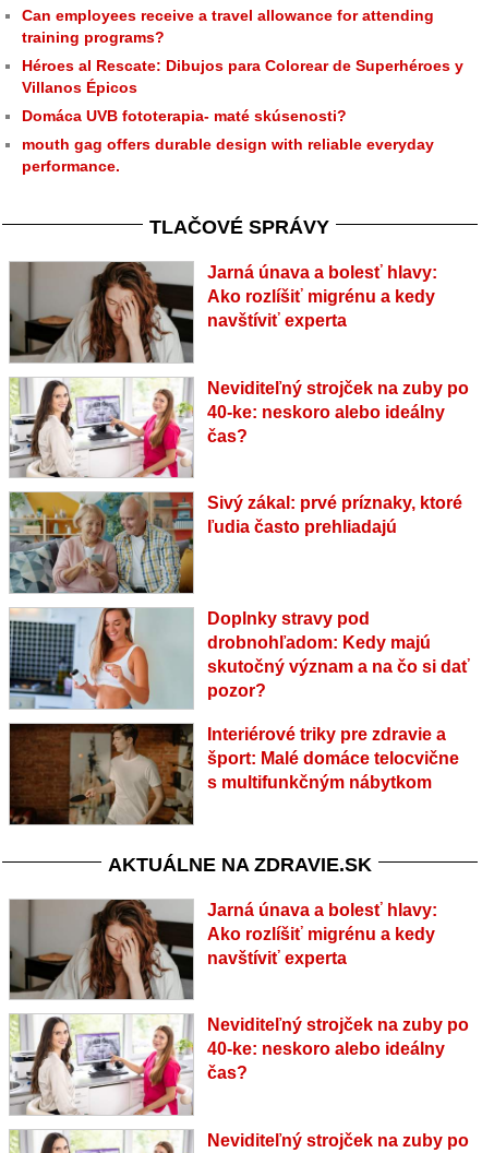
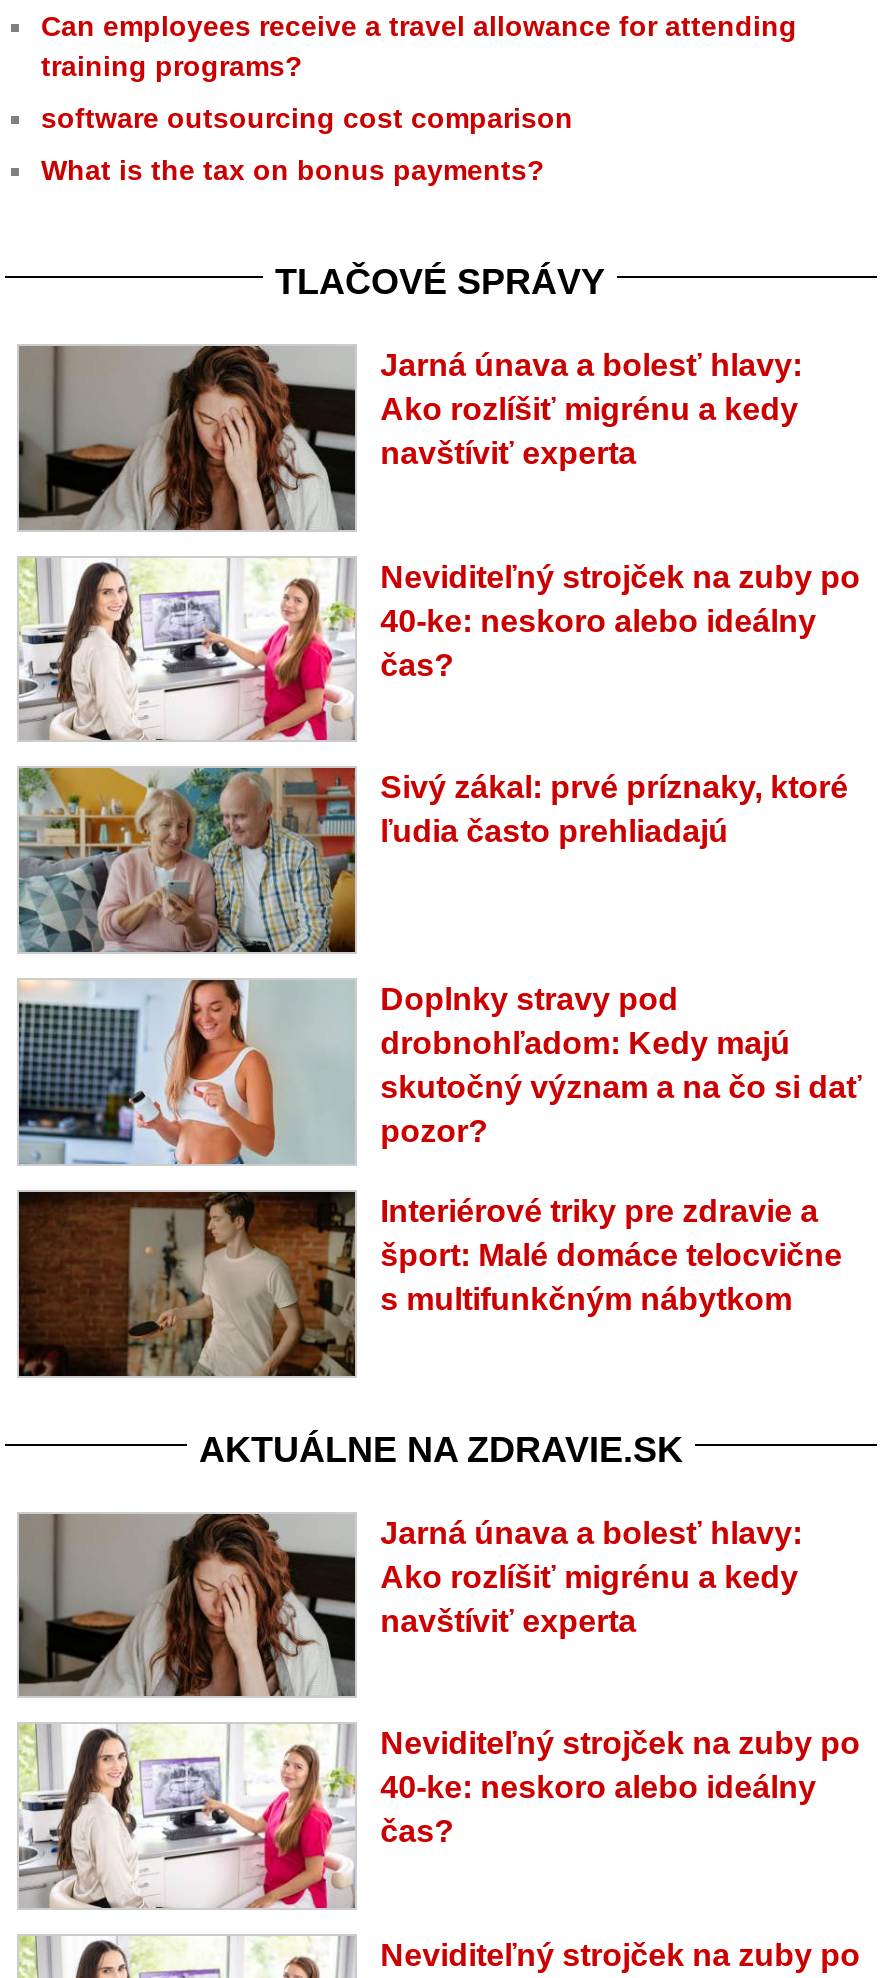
- Héroes al Rescate: Dibujos para Colorear de Superhéroes y
- Villanos Épicos
- Domáca UVB fototerapia- maté skúsenosti?
- mouth gag offers durable design with reliable everyday
- performance.
+ software outsourcing cost comparison
+ What is the tax on bonus payments?
